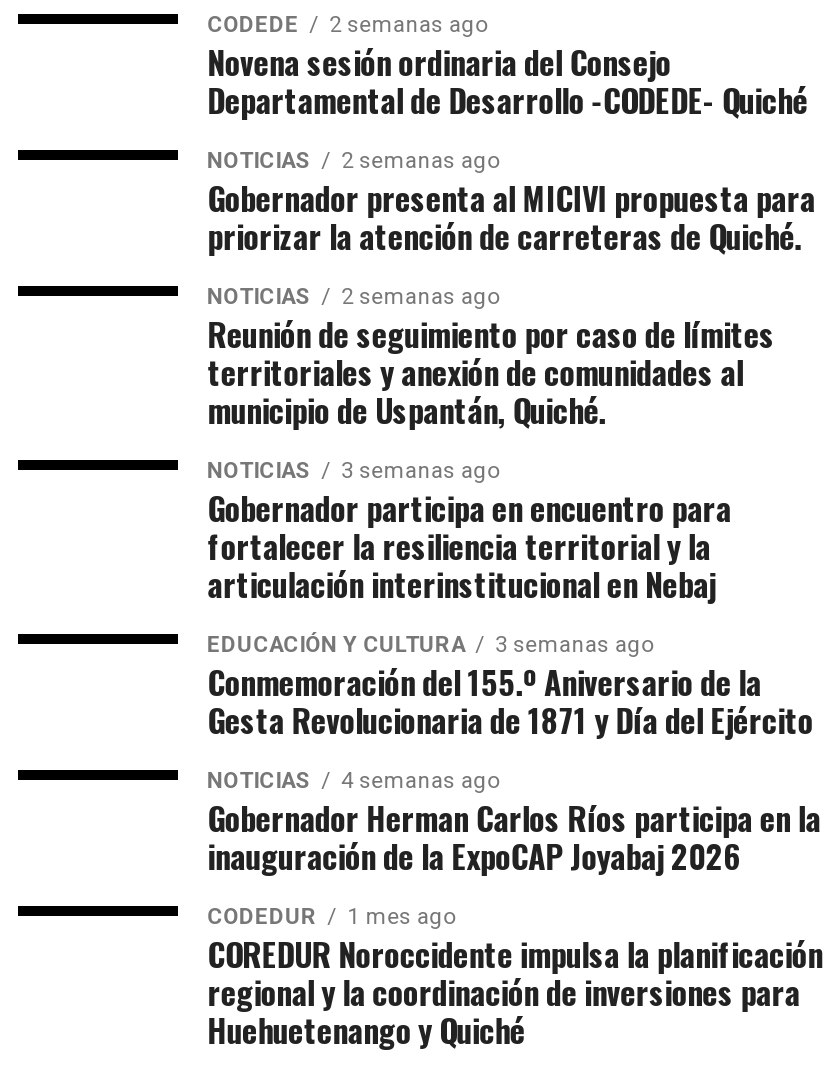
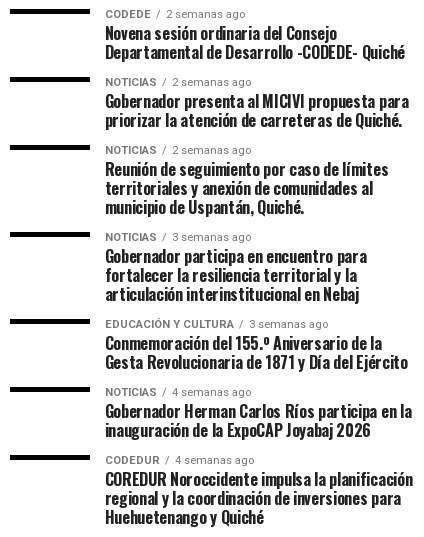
- CODEDUR 1 mes ago
+ CODEDUR 4 semanas ago
